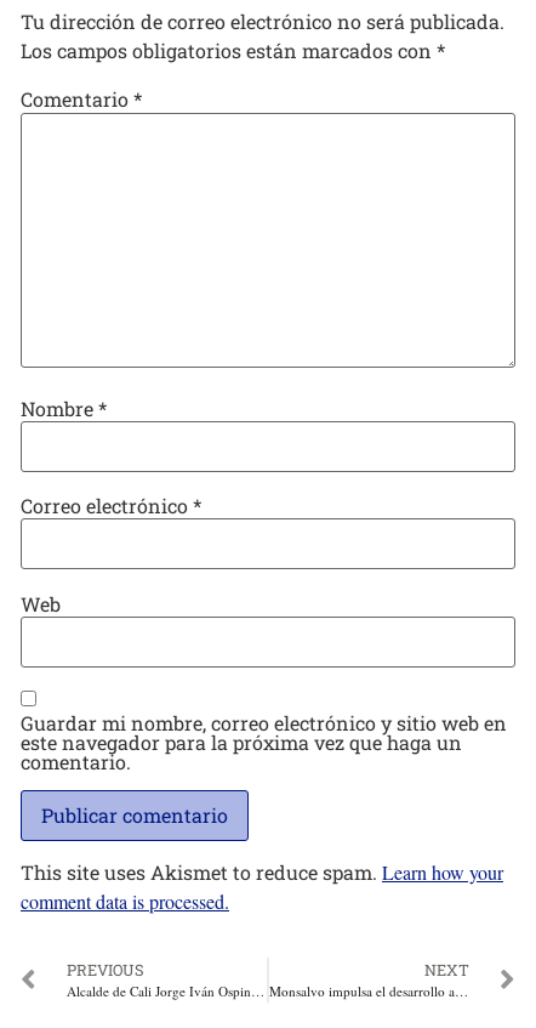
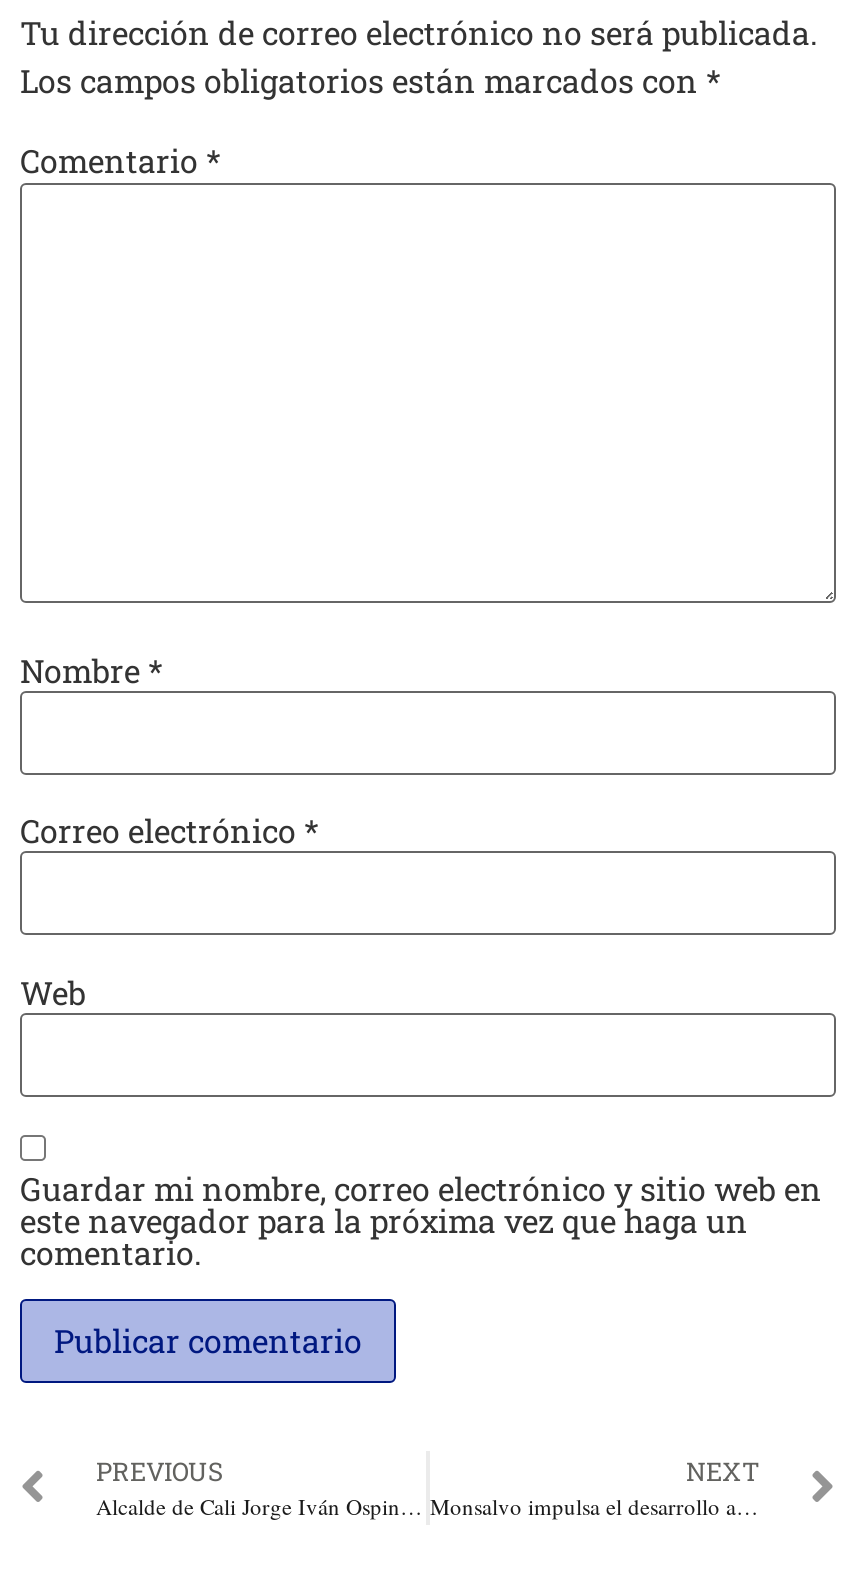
- This site uses Akismet to reduce spam. Learn how your
- comment data is processed.
